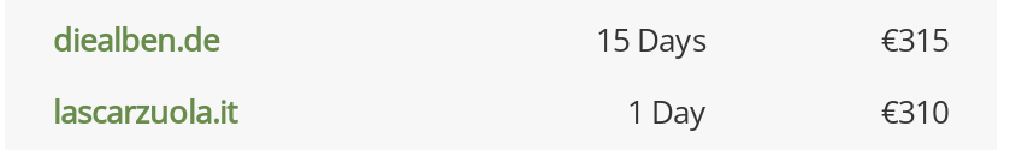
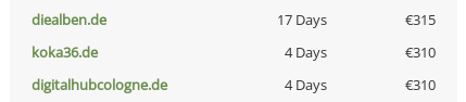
- 15 Days
+ 17 Days

- lascarzuola.it
- 1 Day
+ koka36.de
+ 4 Days
+ €310
+ digitalhubcologne.de
+ 4 Days
